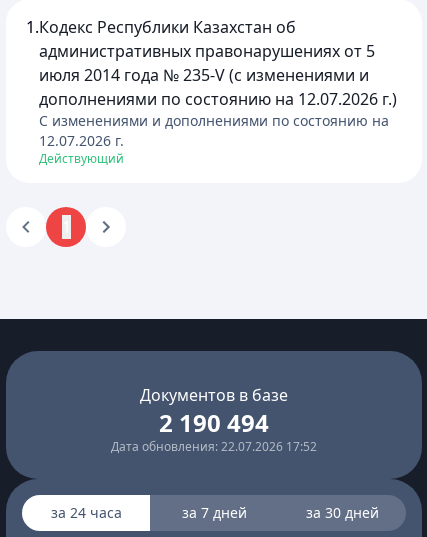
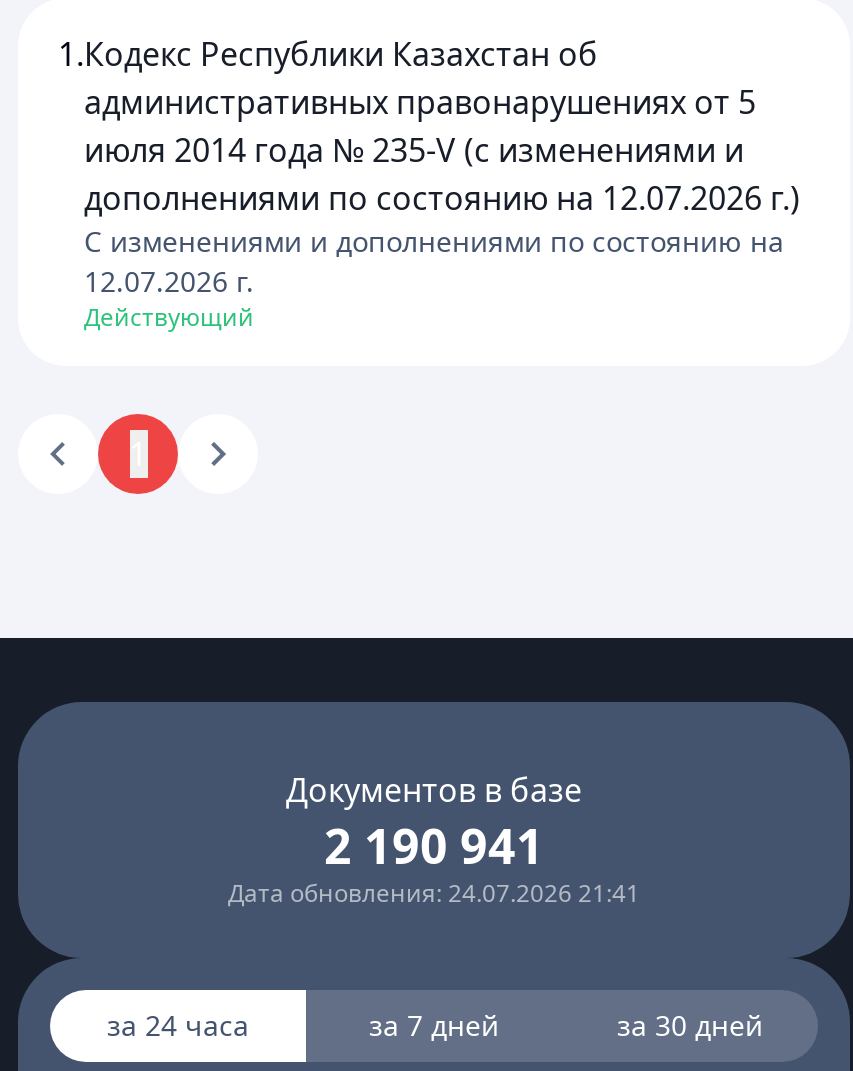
- 2 190 494
+ 2 190 941

- Дата обновления: 22.07.2026 17:52
+ Дата обновления: 24.07.2026 21:41
